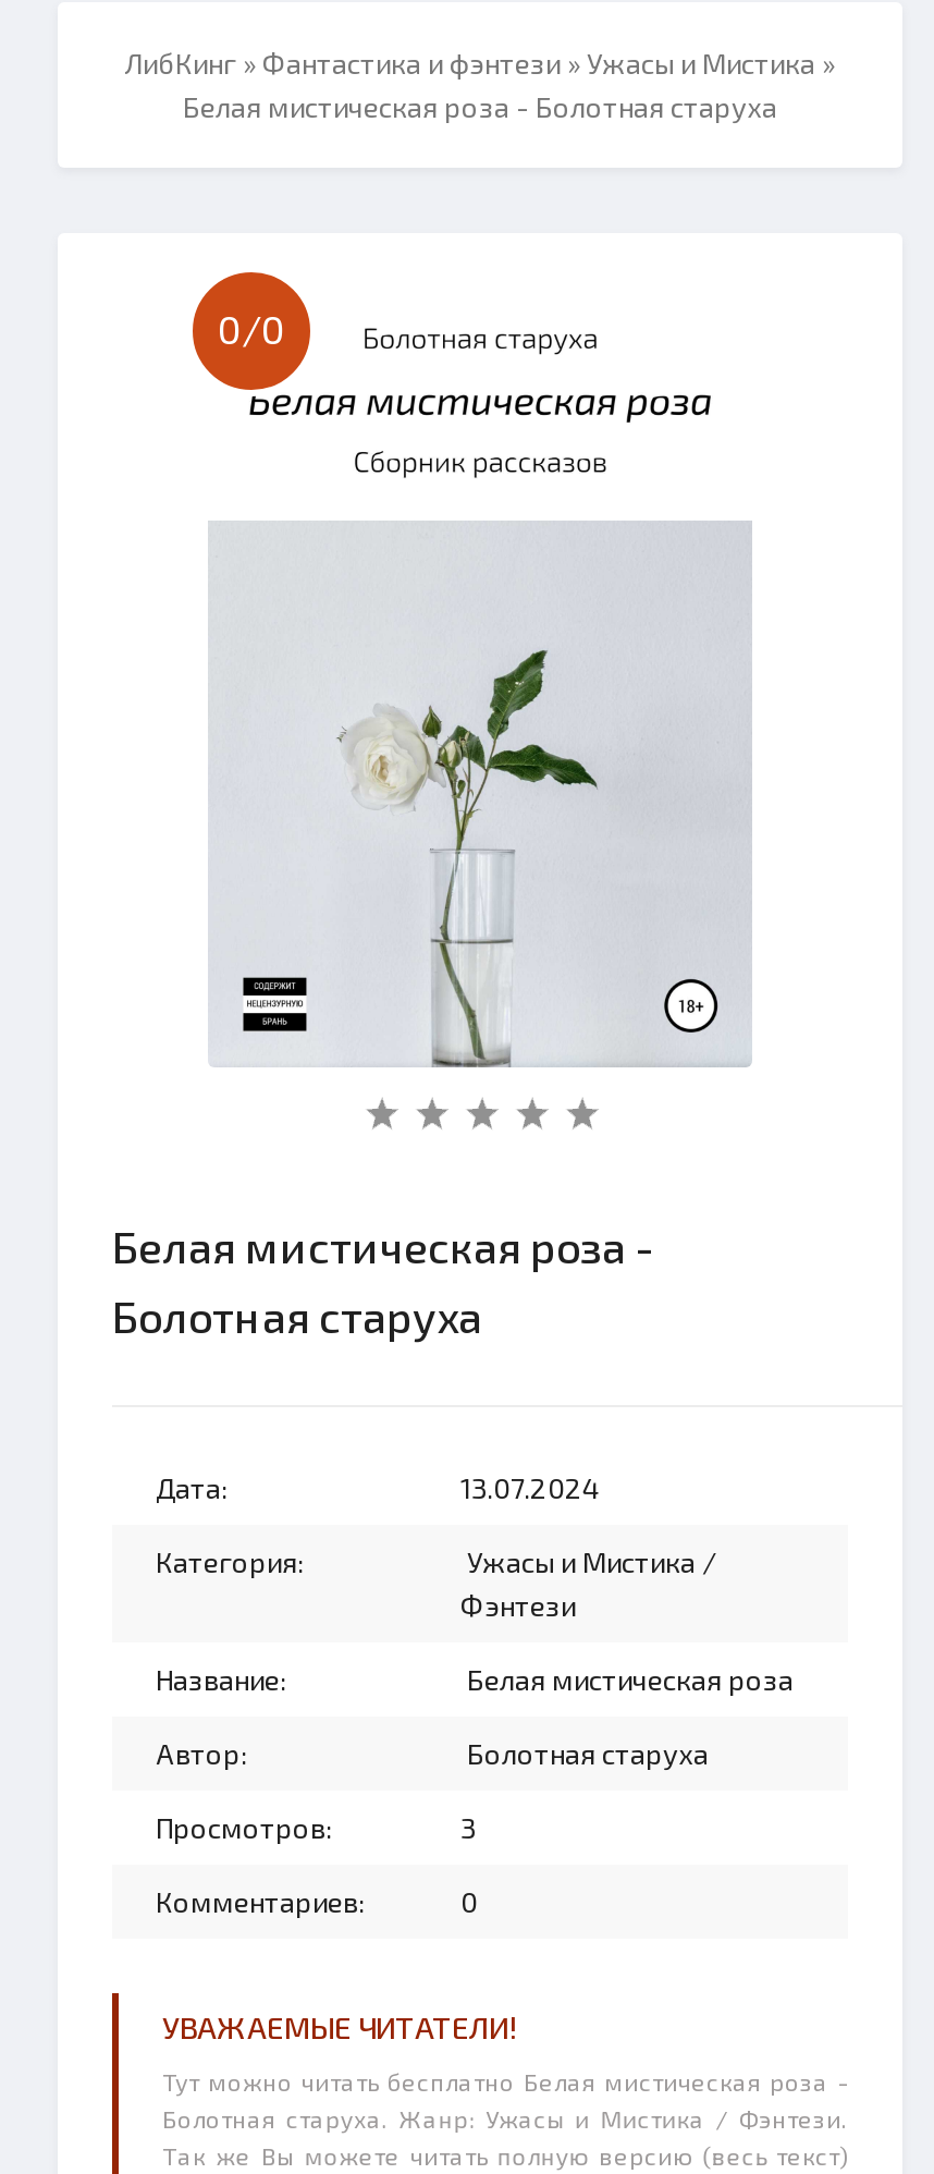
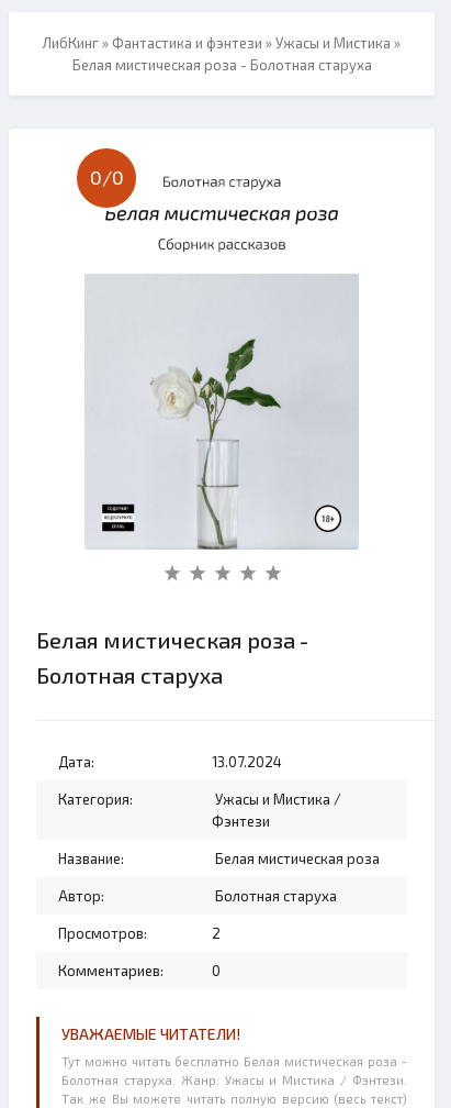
- 3
+ 2
